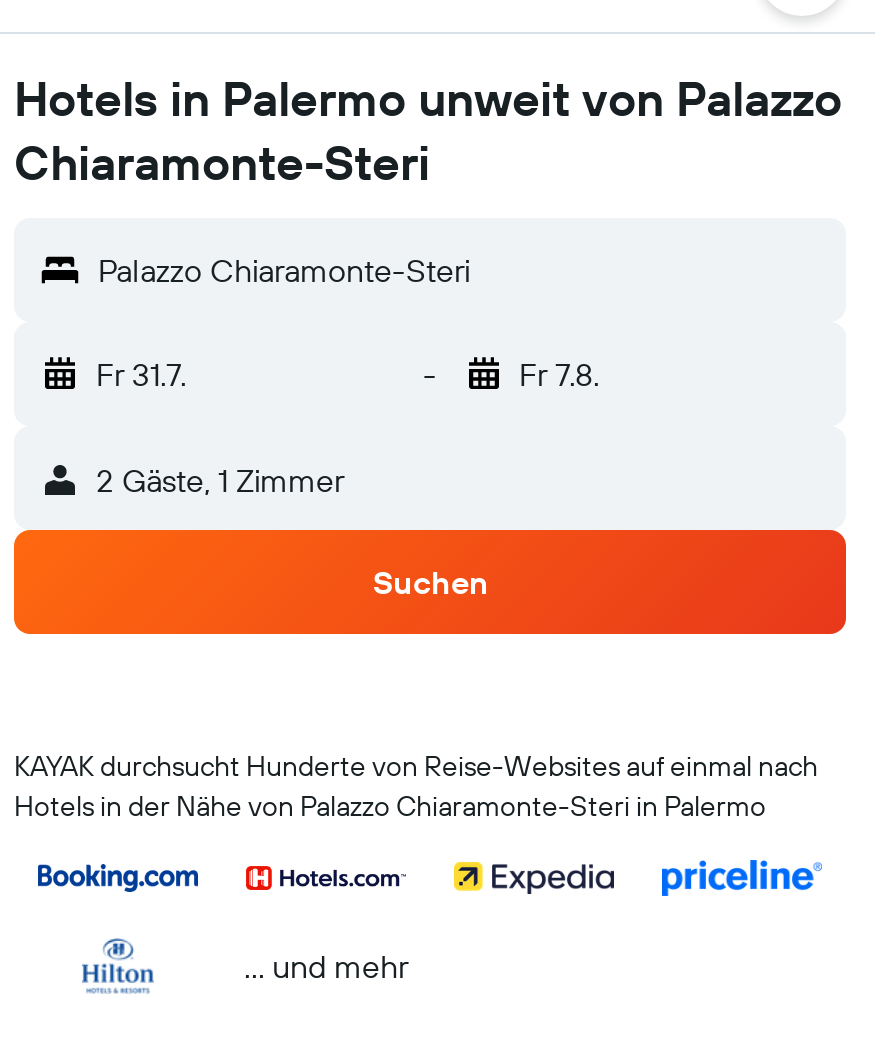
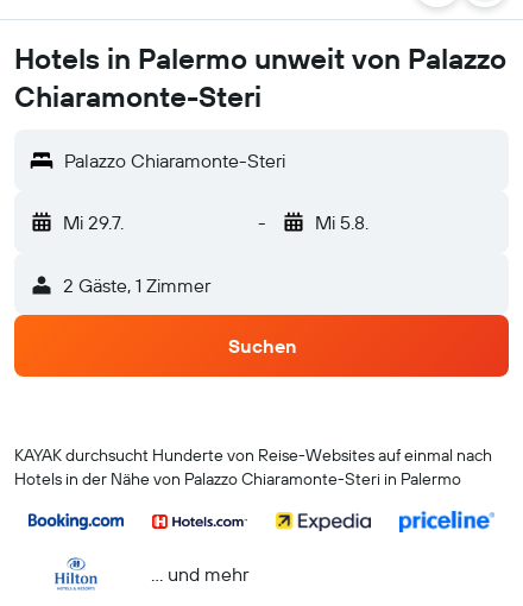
- Fr 31.7.
+ Mi 29.7.

- Fr 7.8.
+ Mi 5.8.
